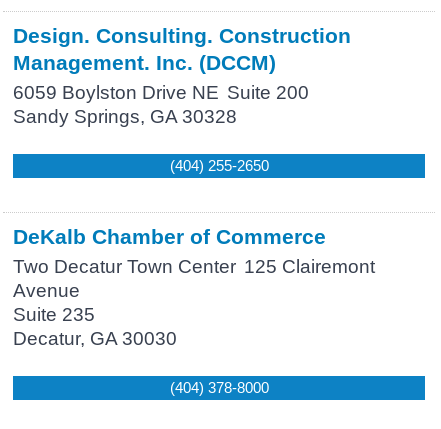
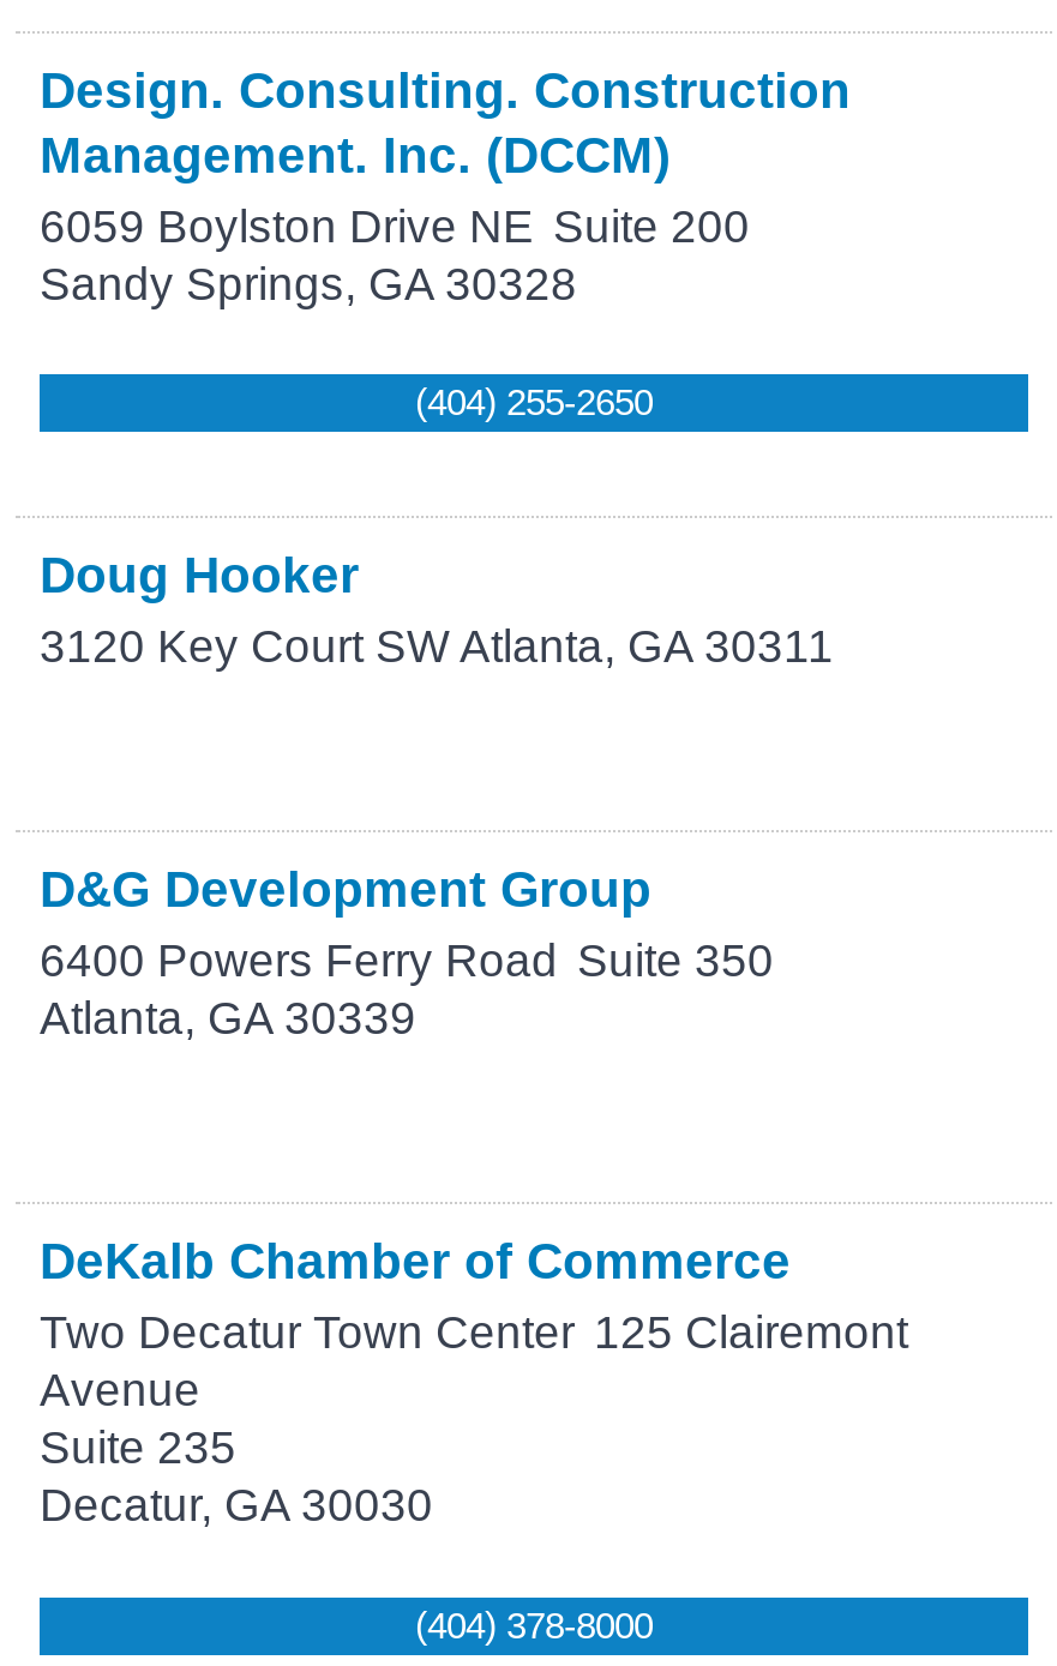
+ Doug Hooker
+ 3120 Key Court SW Atlanta, GA 30311

+ D&G Development Group
+ 6400 Powers Ferry Road Suite 350
+ Atlanta, GA 30339
